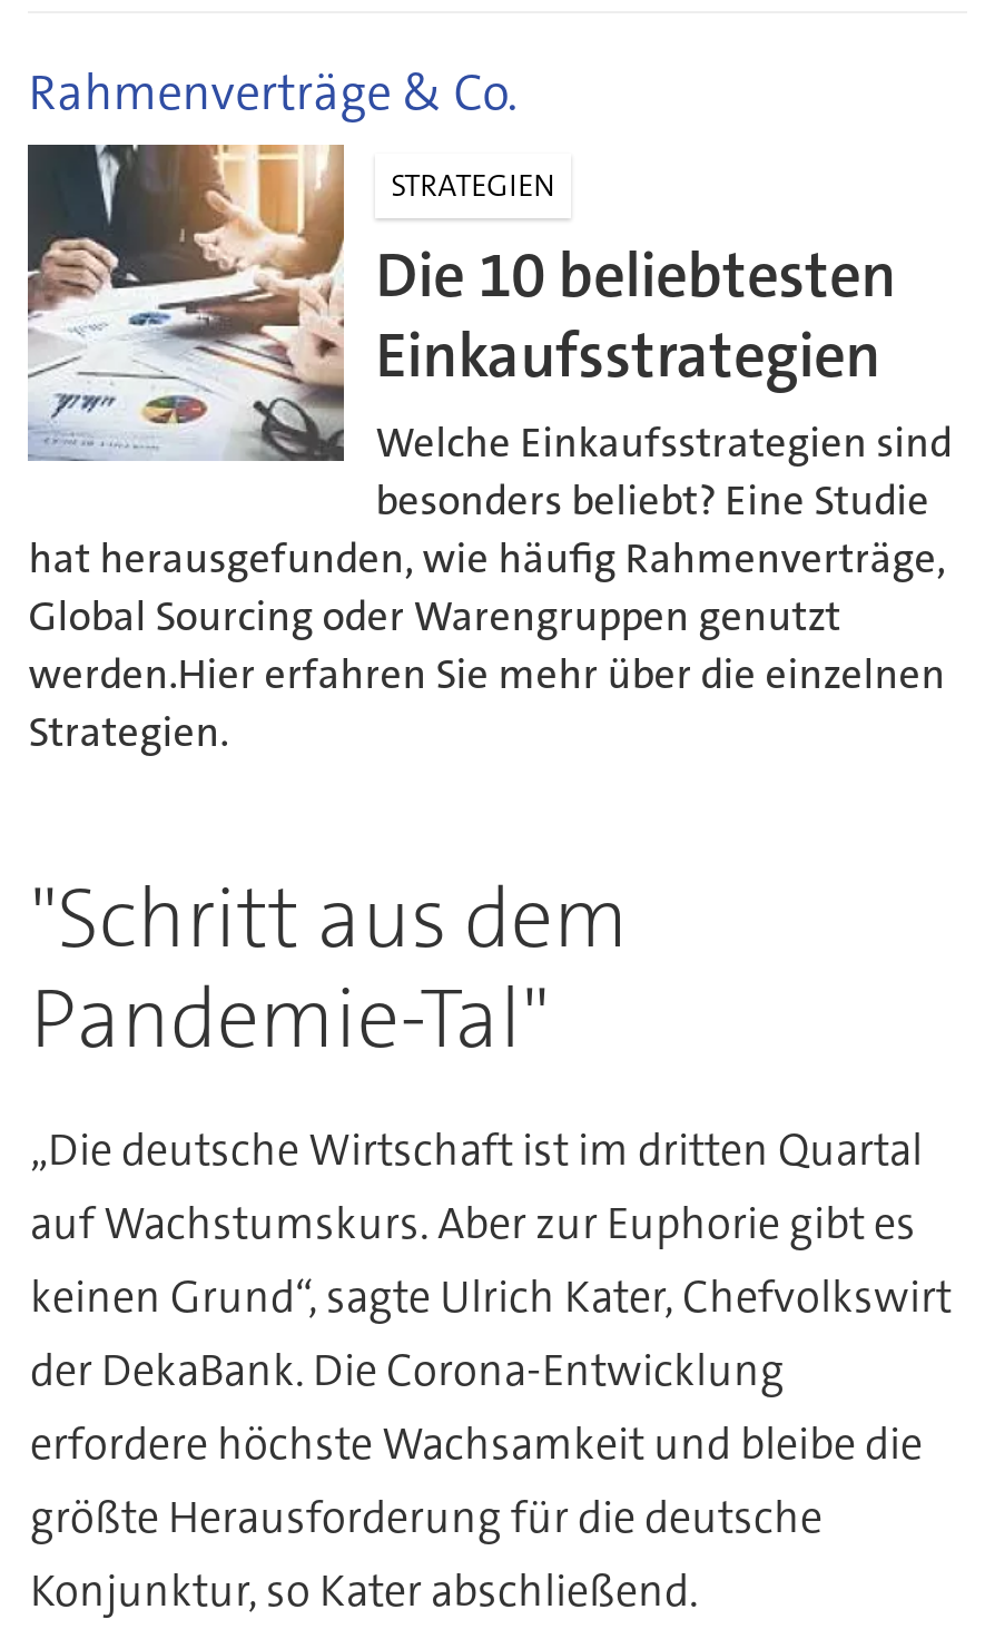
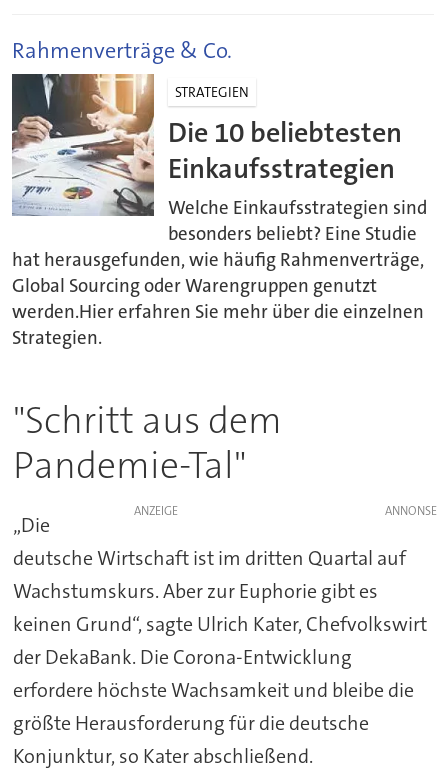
- „Die deutsche Wirtschaft ist im dritten Quartal
- auf Wachstumskurs. Aber zur Euphorie gibt es
+ ANZEIGE
+ „Die
+ deutsche Wirtschaft ist im dritten Quartal auf
+ Wachstumskurs. Aber zur Euphorie gibt es
